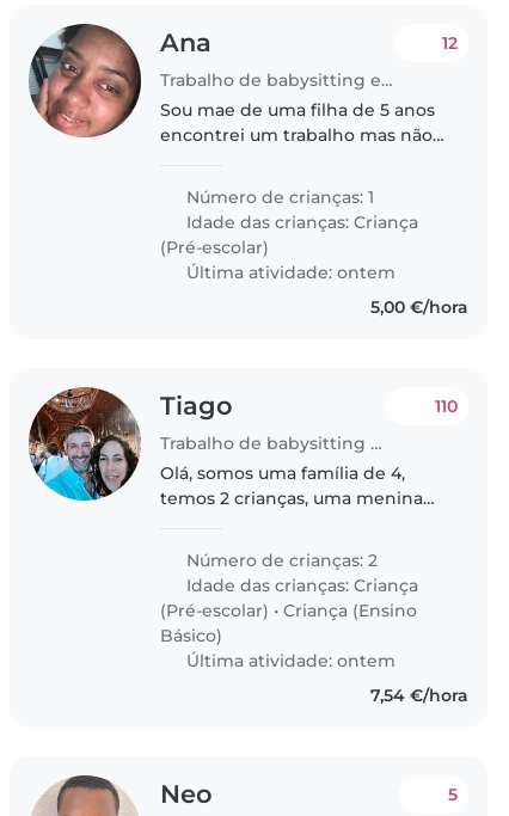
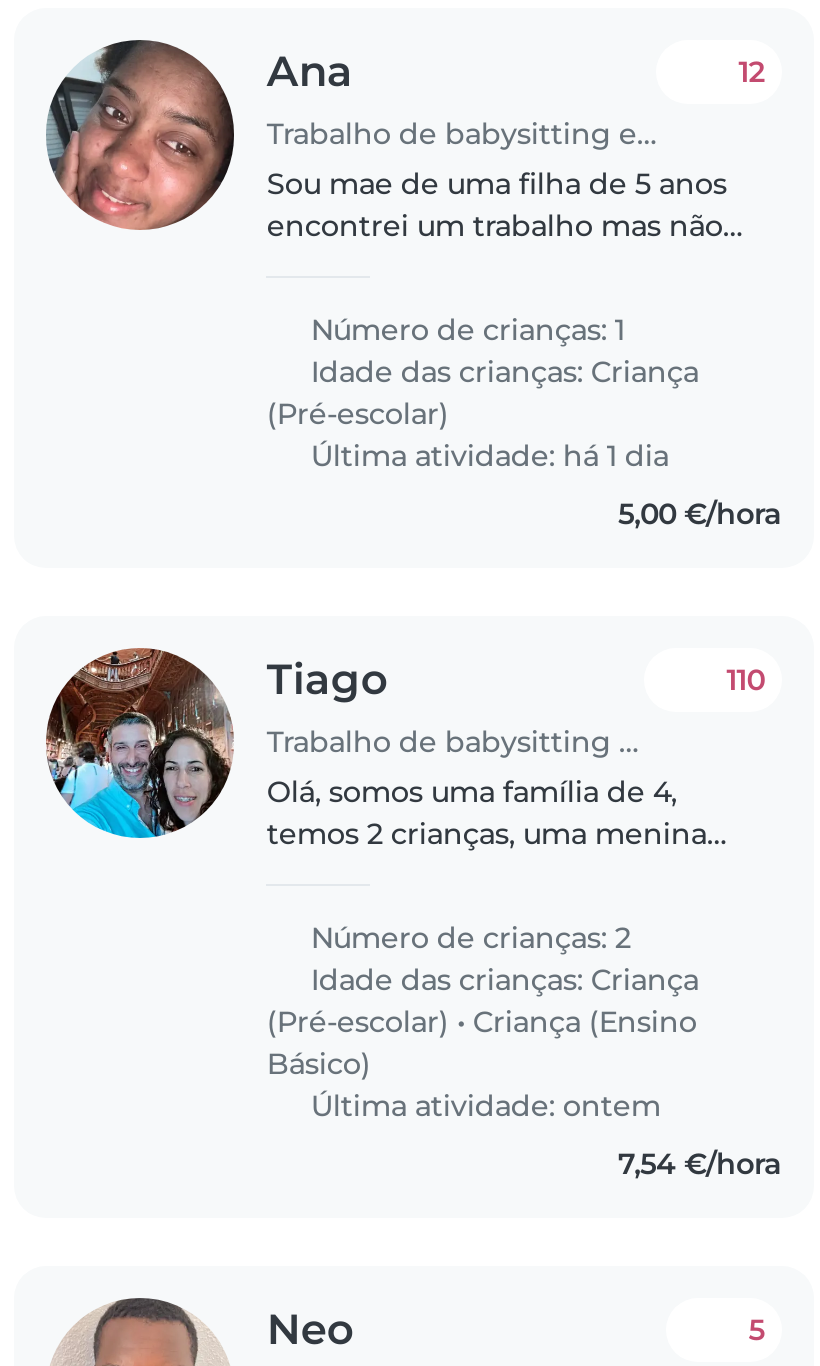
- Última atividade: ontem
+ Última atividade: há 1 dia
